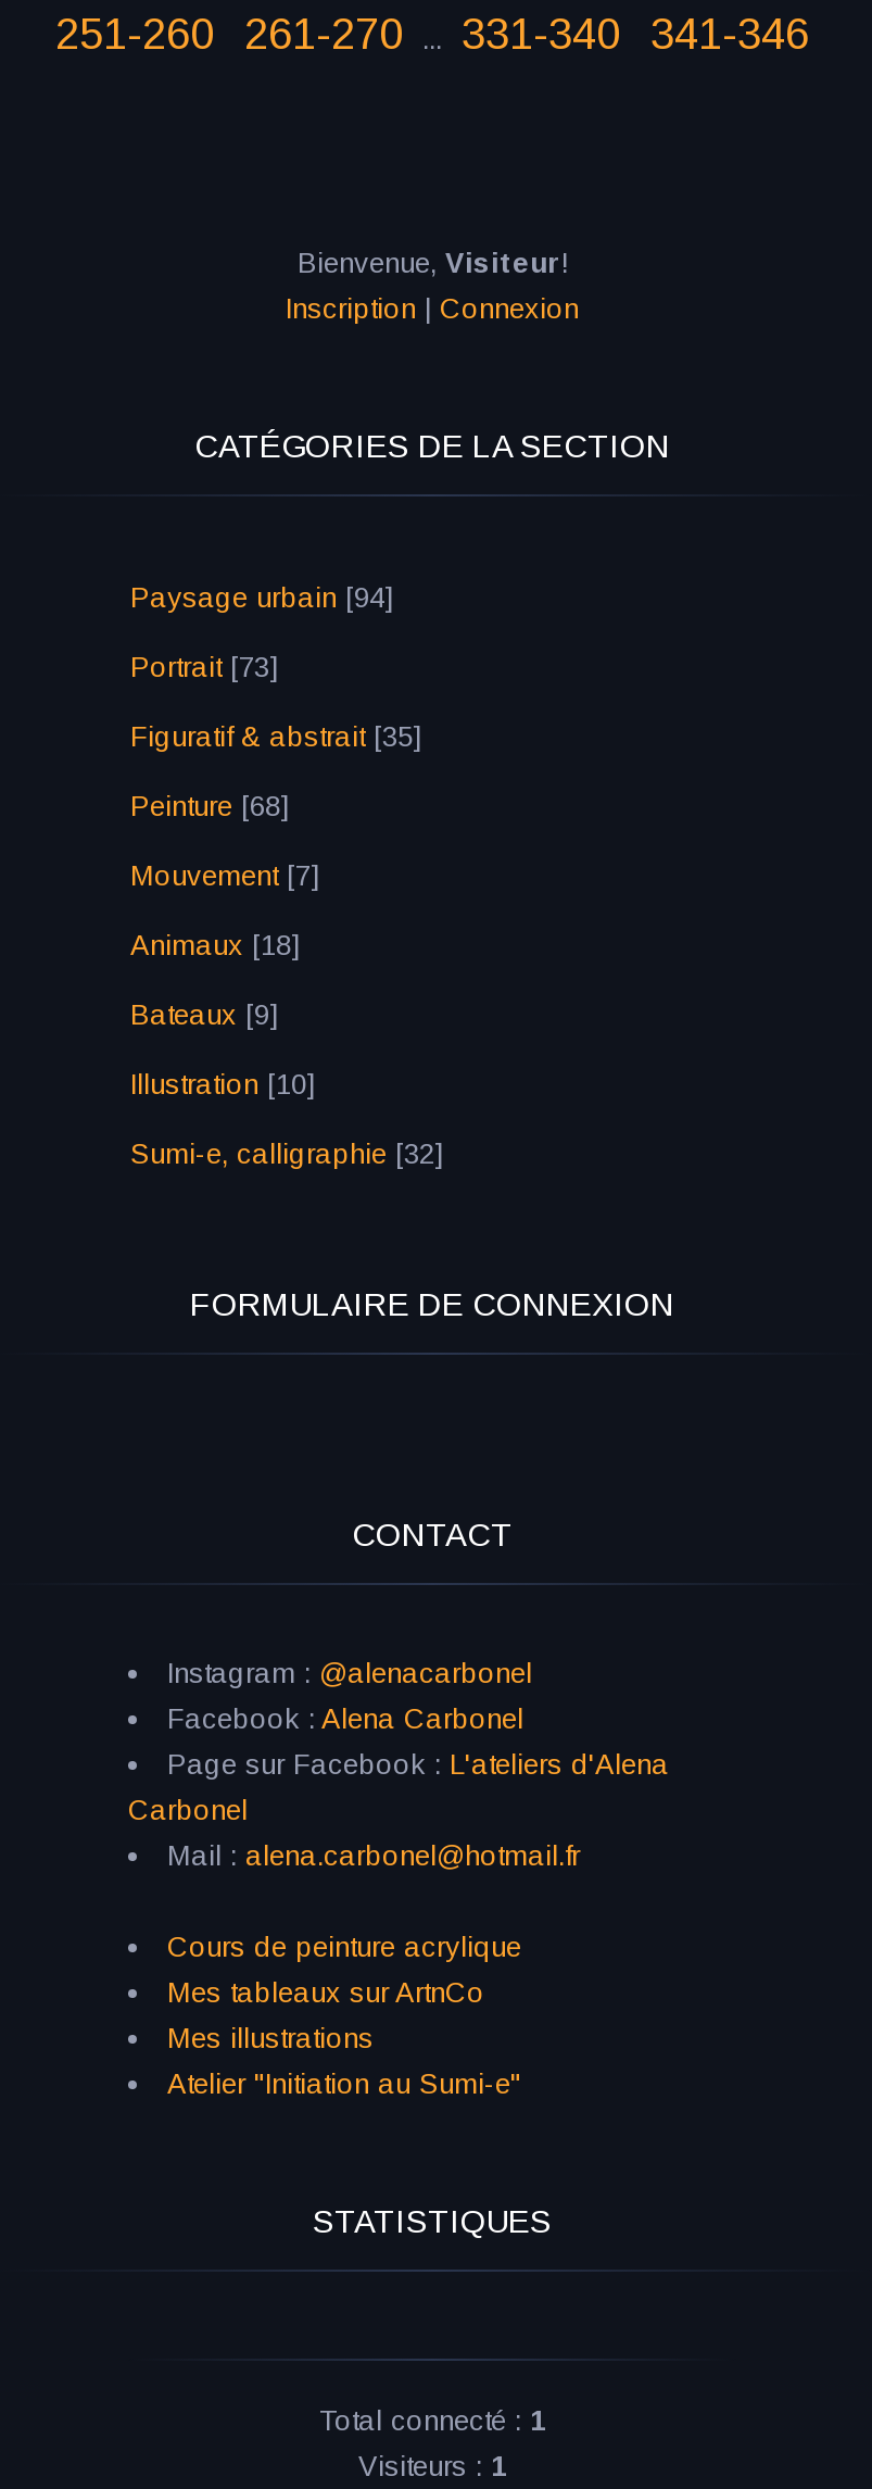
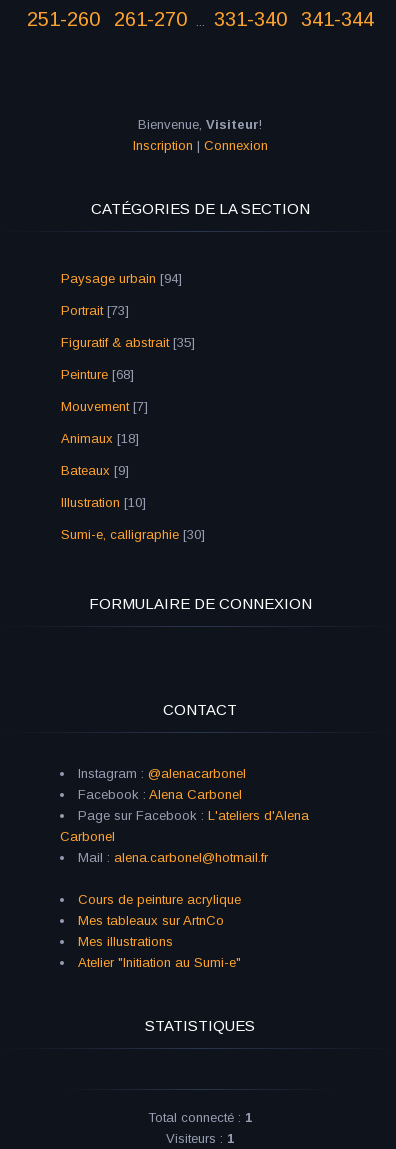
- 251-260 261-270 ... 331-340 341-346
+ 251-260 261-270 ... 331-340 341-344

- Sumi-e, calligraphie [32]
+ Sumi-e, calligraphie [30]
